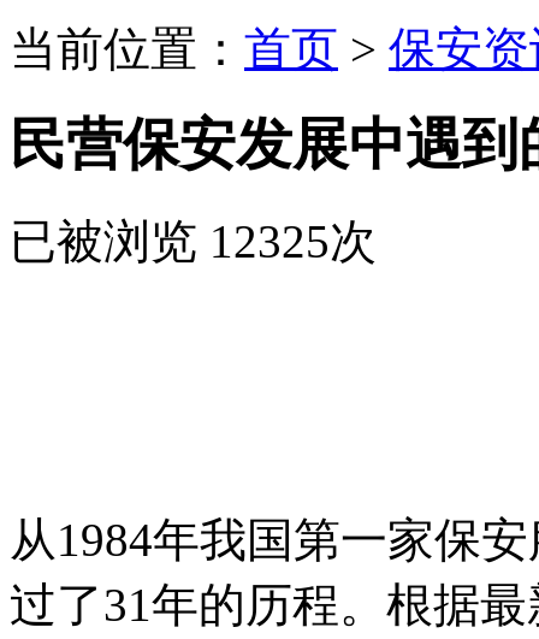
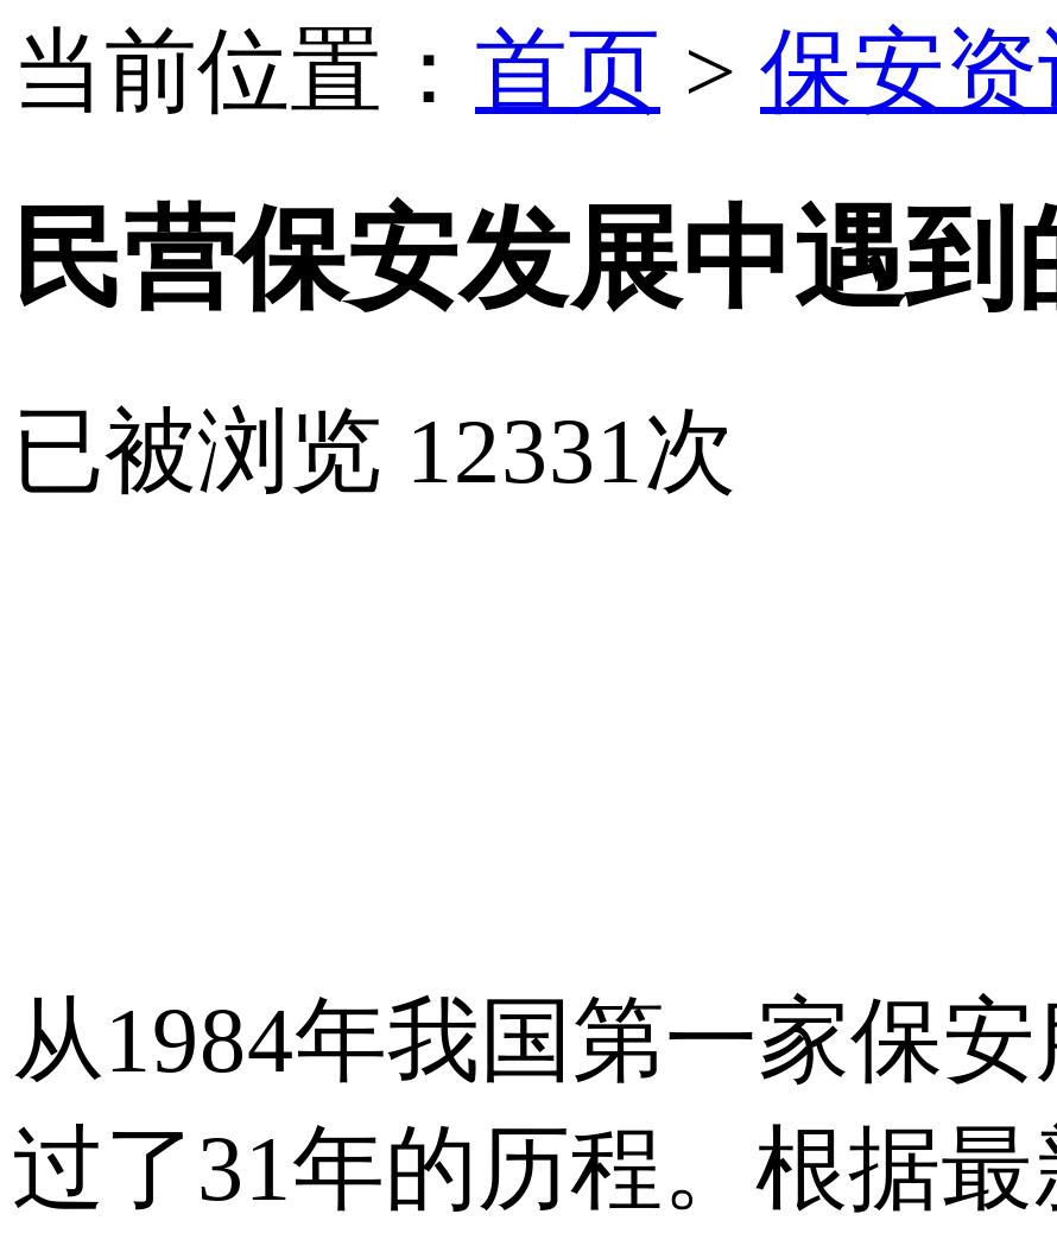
- 已被浏览 12325次
+ 已被浏览 12331次
